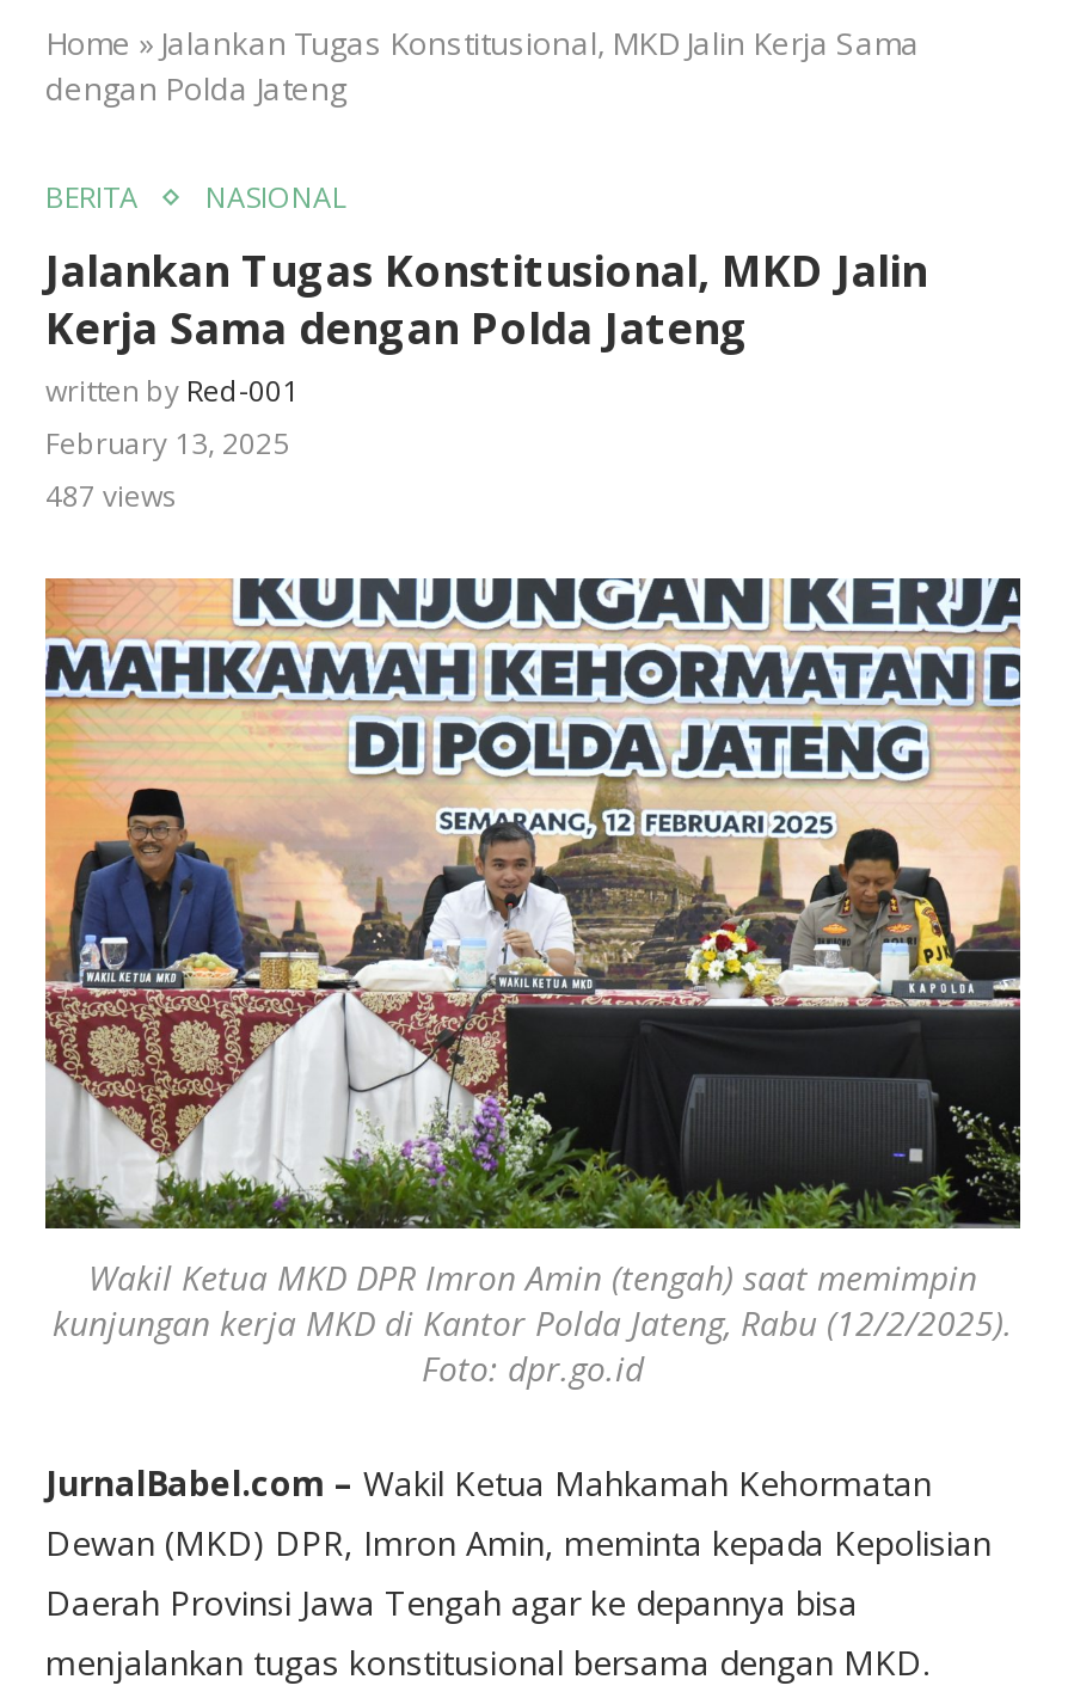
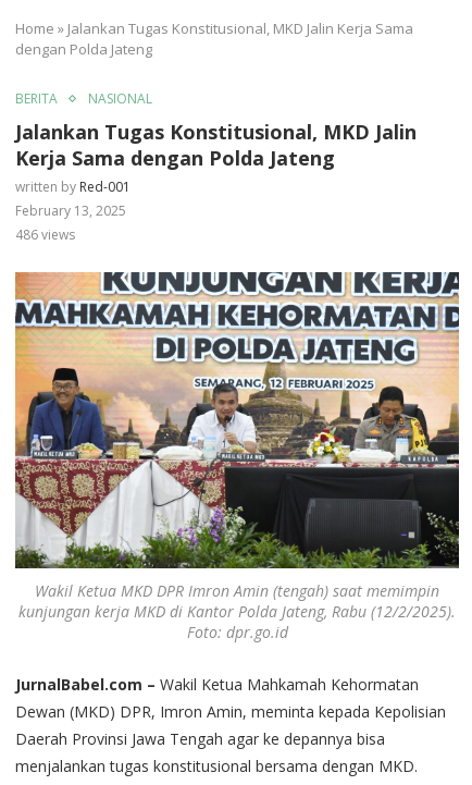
- 487 views
+ 486 views
